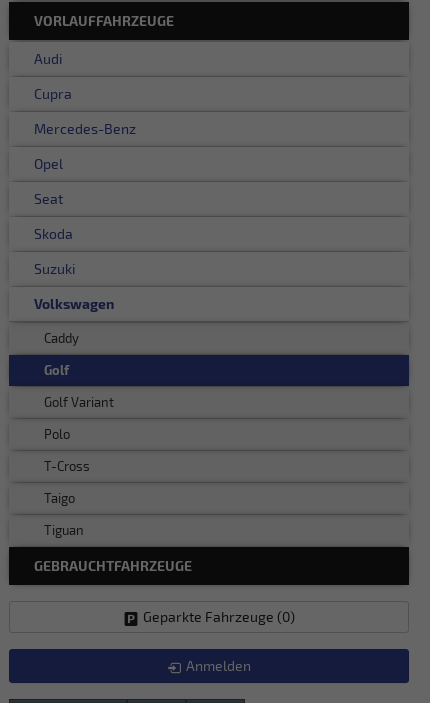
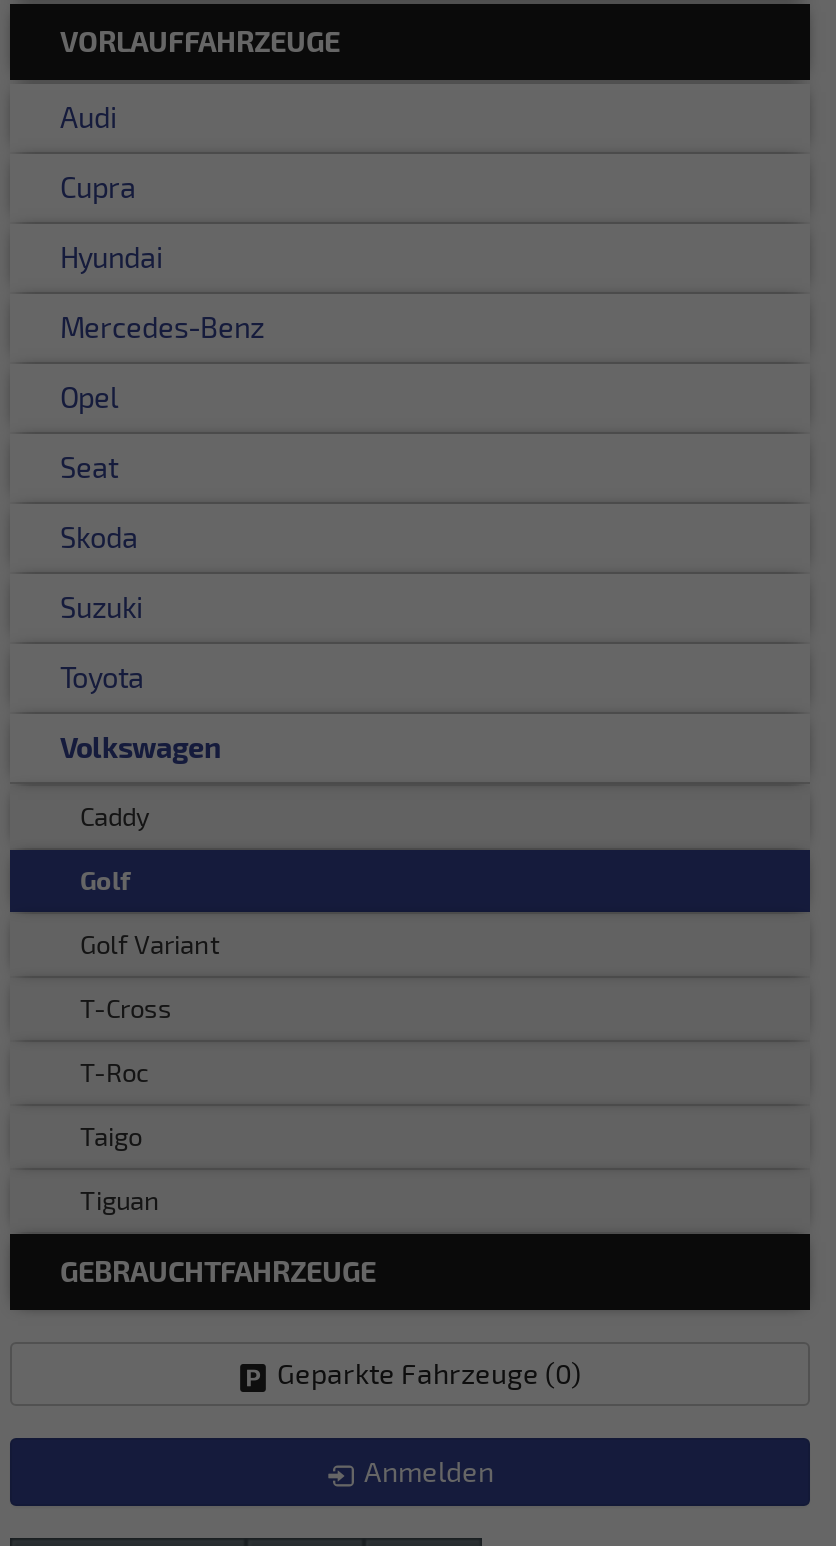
+ Hyundai

+ Toyota

- Polo

+ T-Roc
